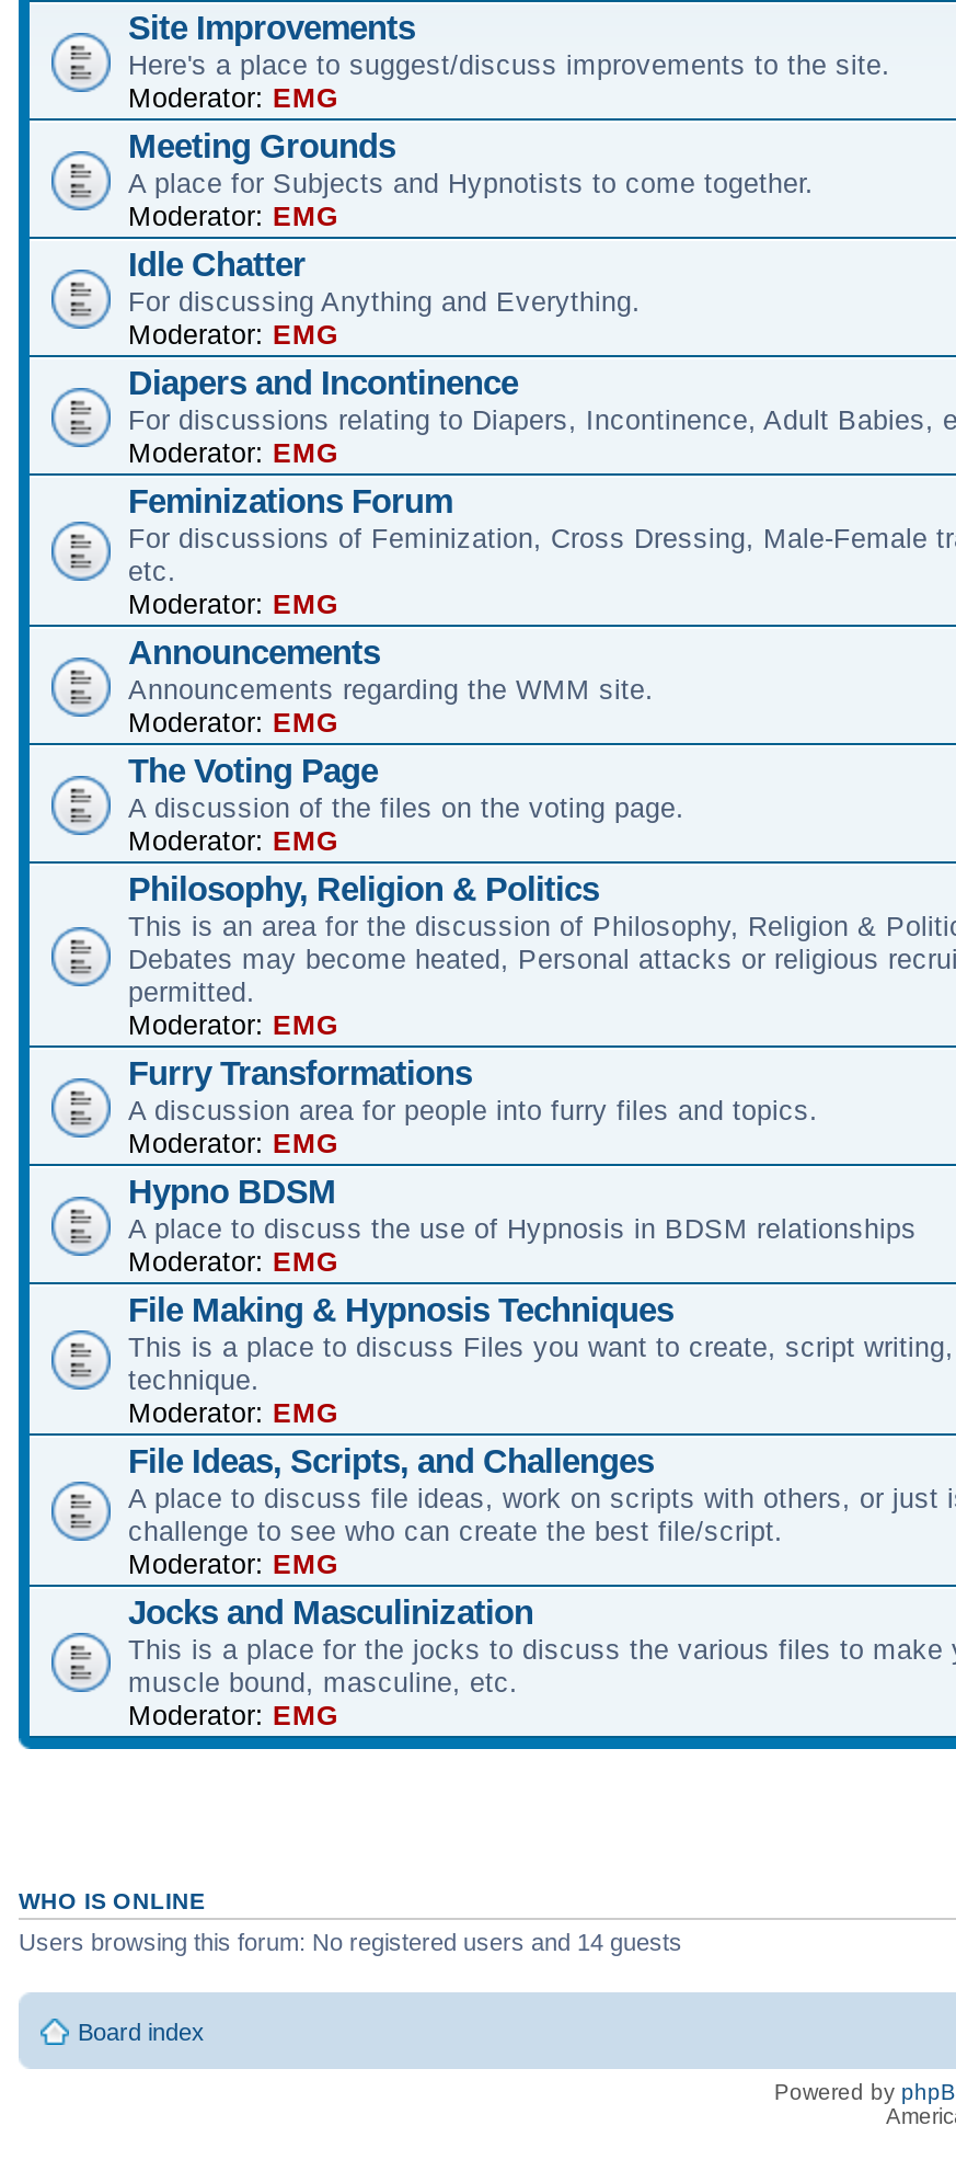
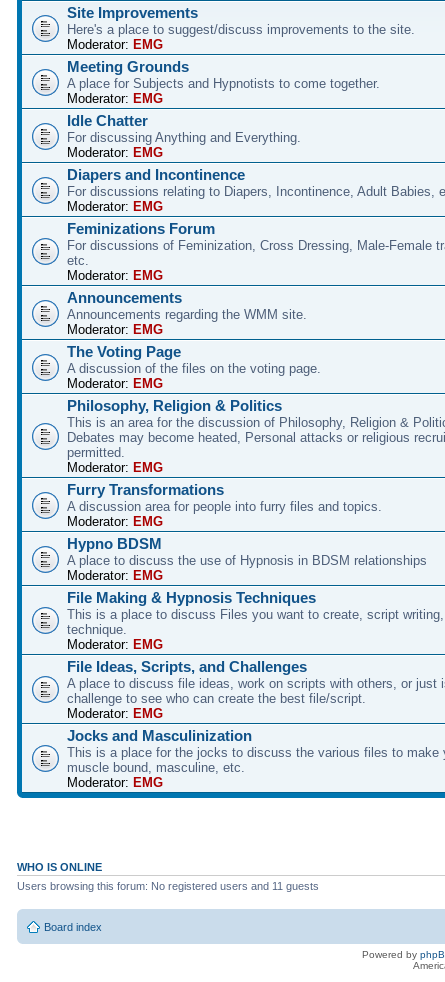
- Users browsing this forum: No registered users and 14 guests
+ Users browsing this forum: No registered users and 11 guests
